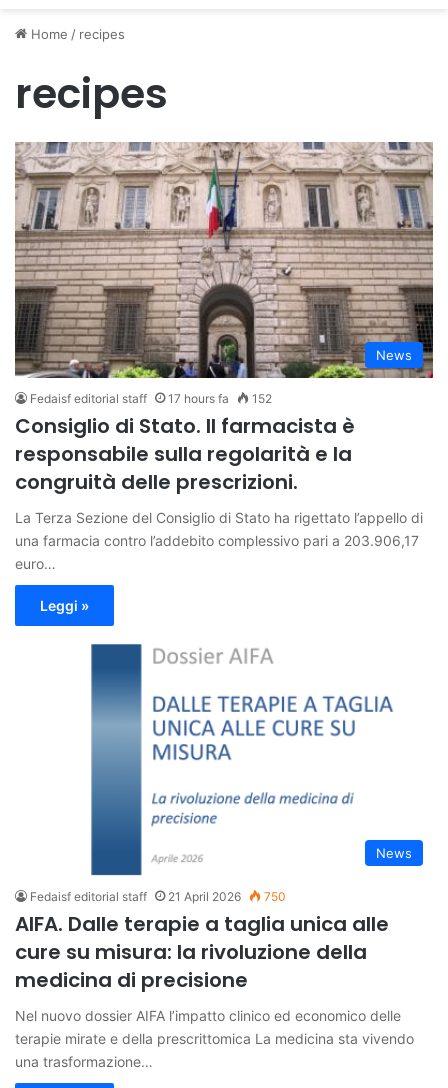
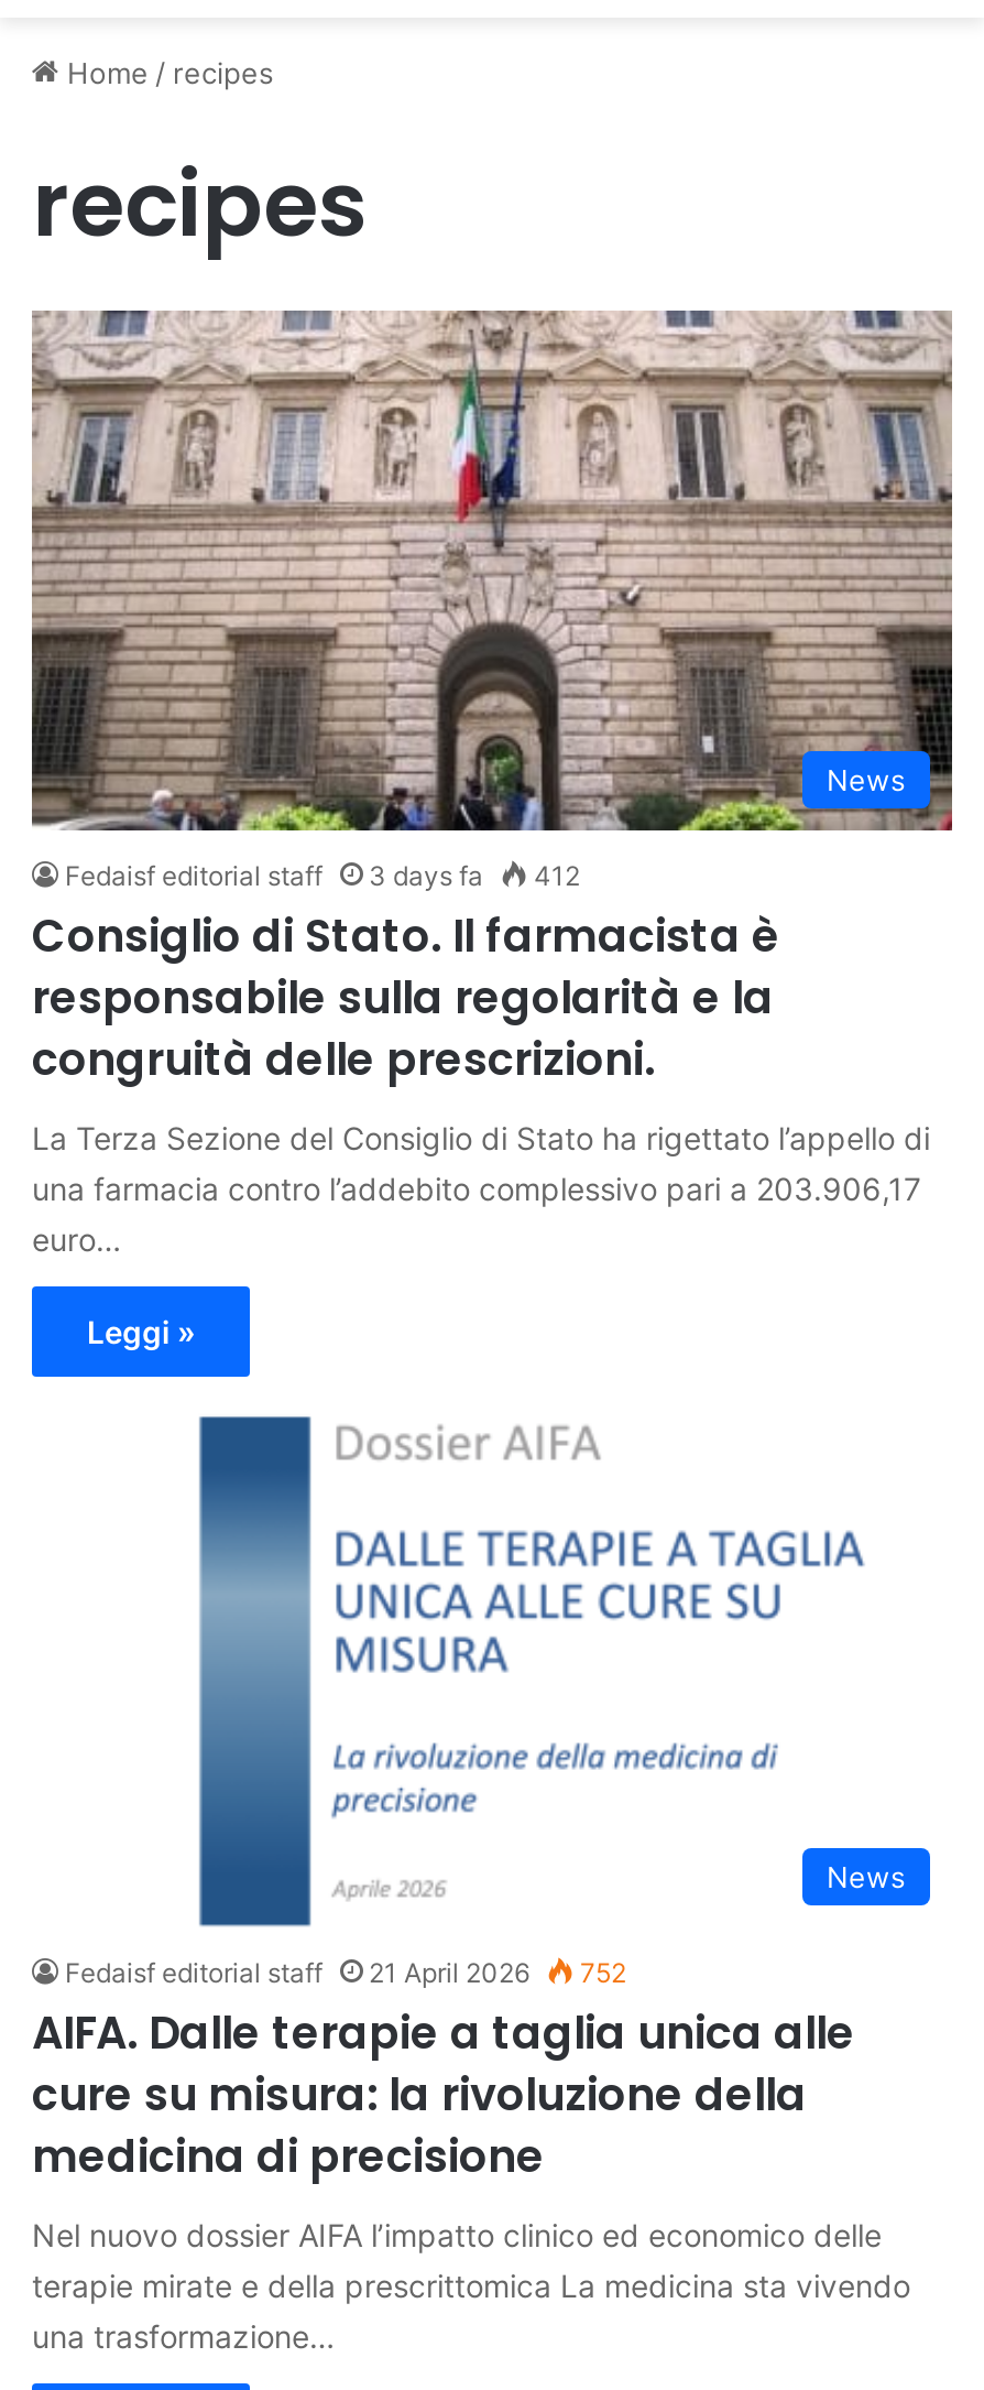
- 17 hours fa
+ 3 days fa

- 152
+ 412

- Fedaisf editorial staff 21 April 2026 750
+ Fedaisf editorial staff 21 April 2026 752
